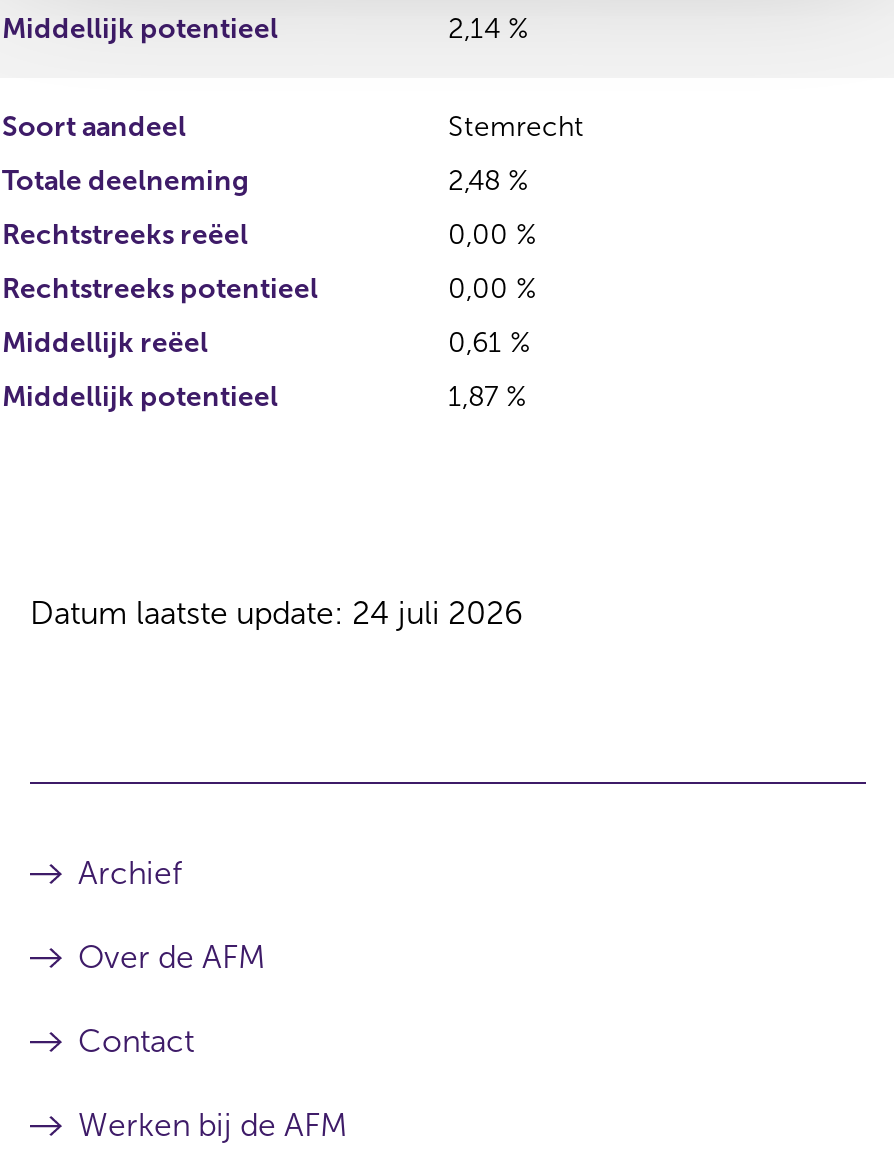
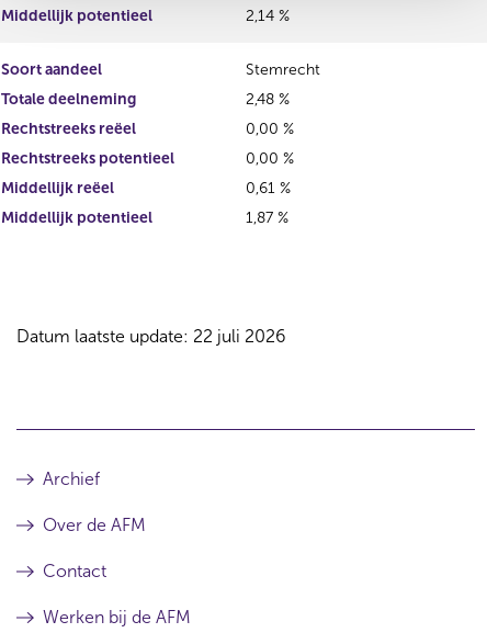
- Datum laatste update: 24 juli 2026
+ Datum laatste update: 22 juli 2026
